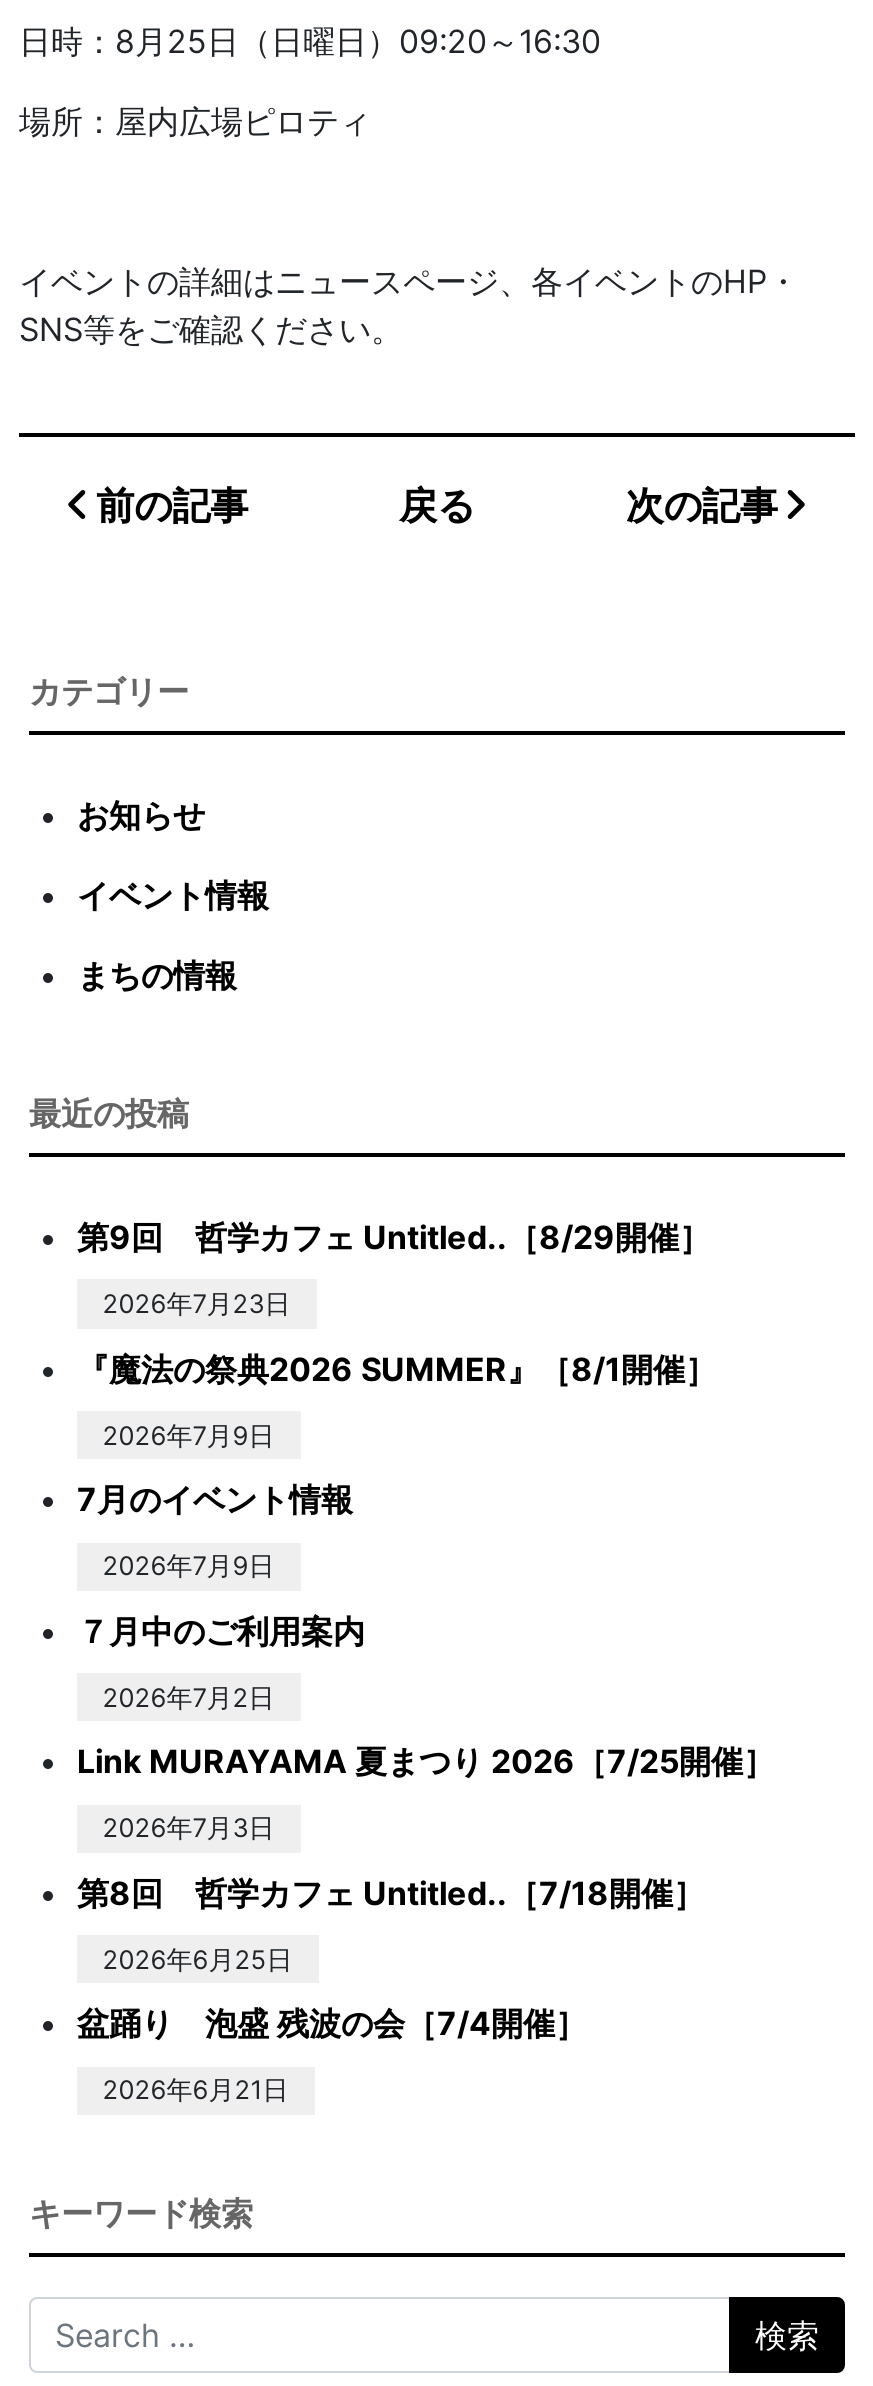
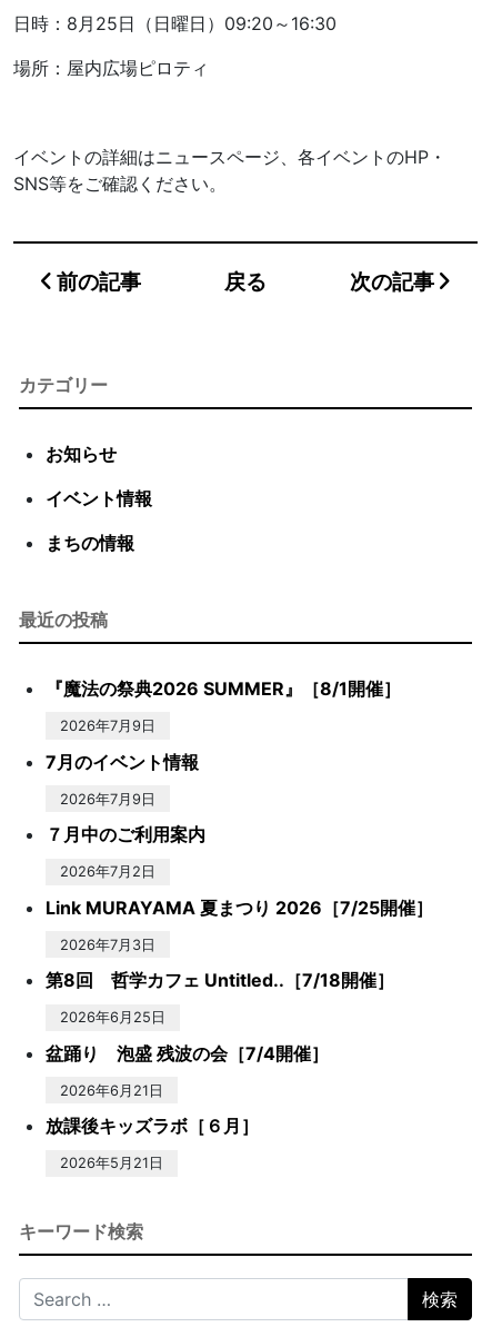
- 第9回 哲学カフェ Untitled..［8/29開催］
- 2026年7月23日

moved up: 『魔法の祭典2026 SUMMER』［8/1開催］ | 2026年7月9日 | 7月のイベント情報 | ... | 盆踊り 泡盛 残波の会［7/4開催］ | 2026年6月21日

+ 放課後キッズラボ［６月］
+ 2026年5月21日
